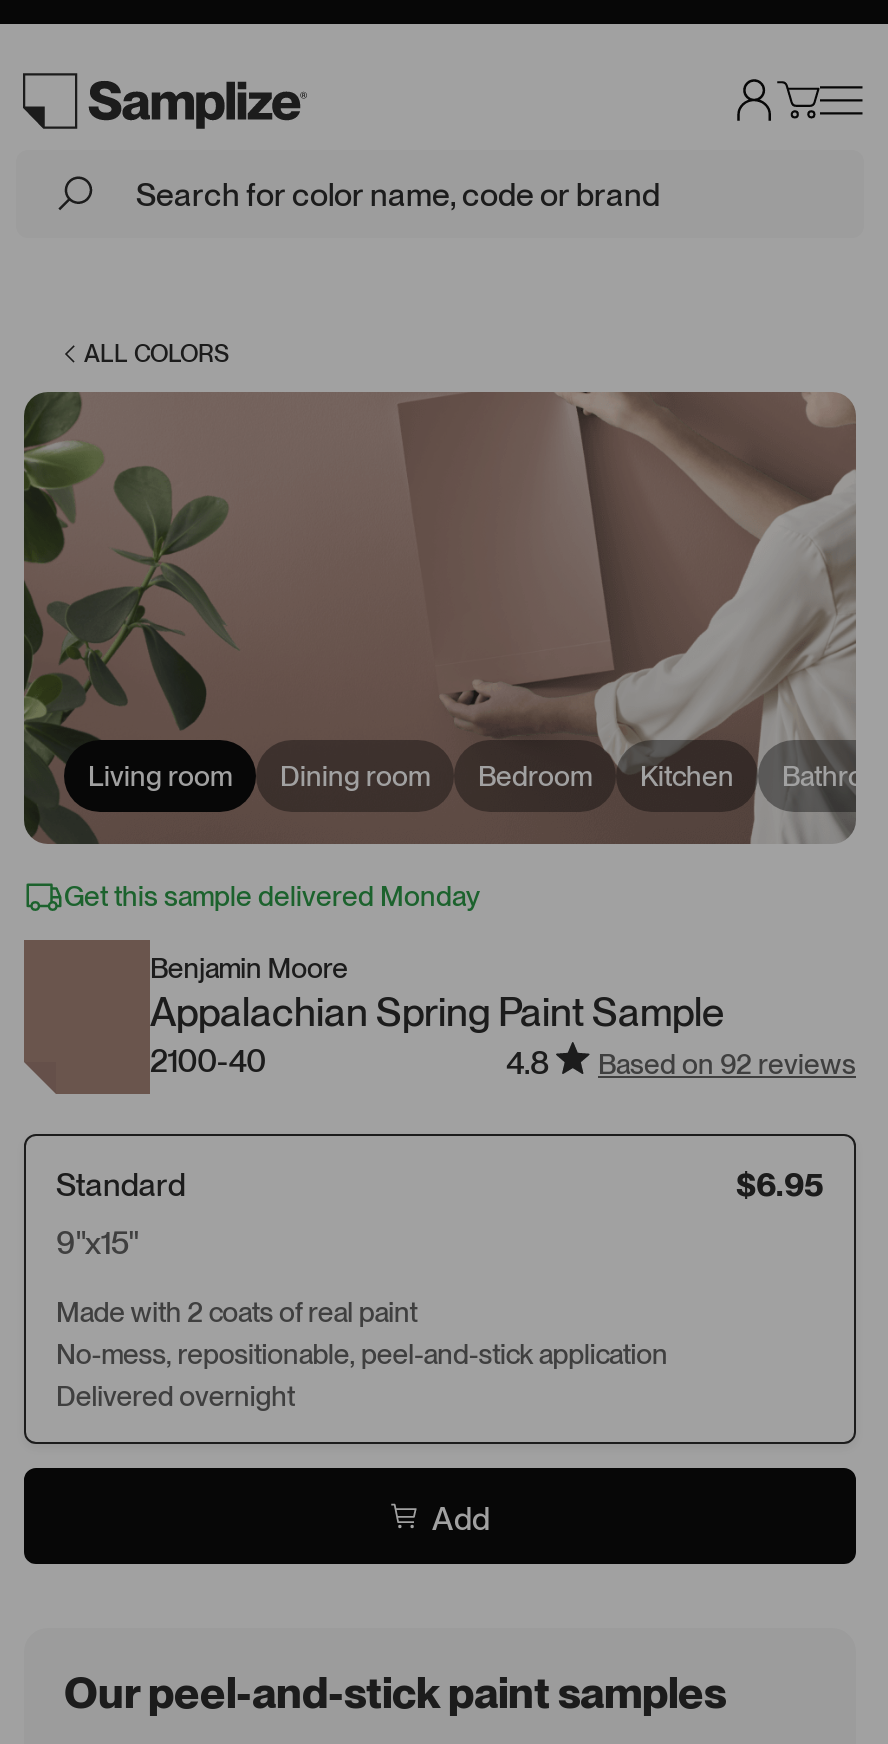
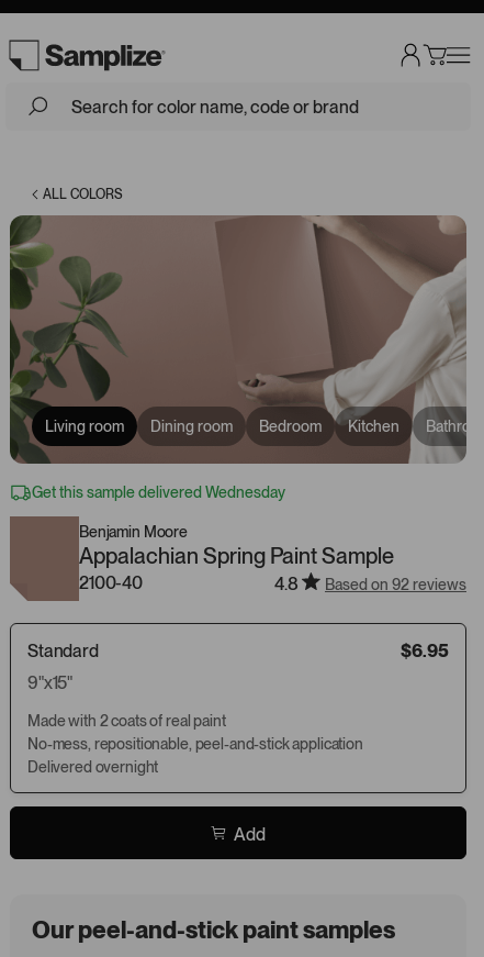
- Get this sample delivered Monday
+ Get this sample delivered Wednesday
